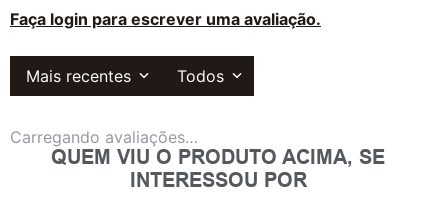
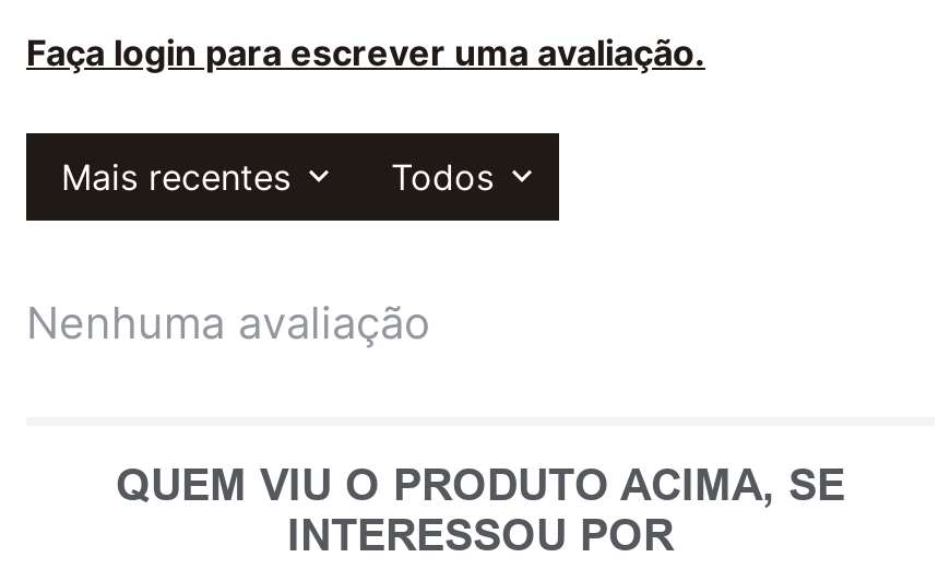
- Carregando avaliações…
+ Nenhuma avaliação
